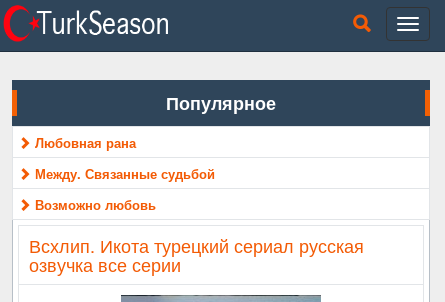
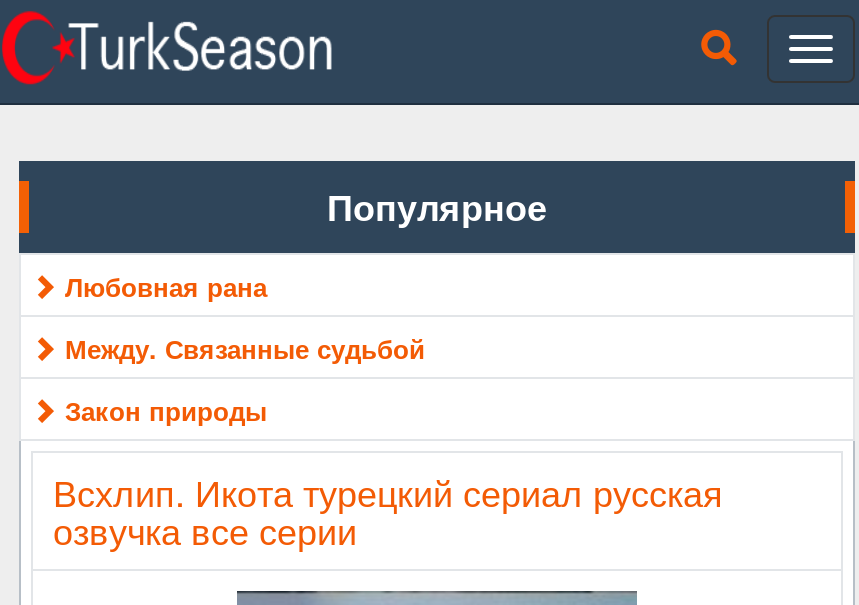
- Возможно любовь
+ Закон природы
